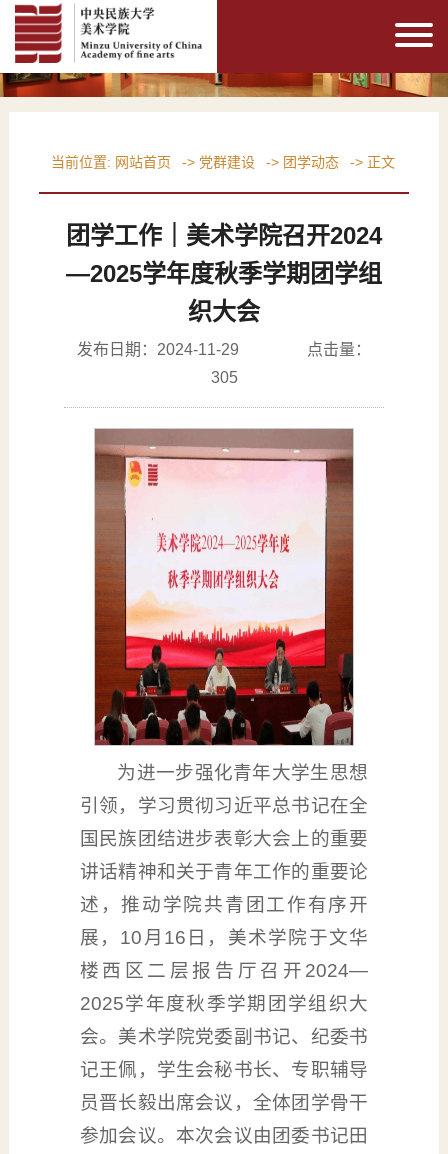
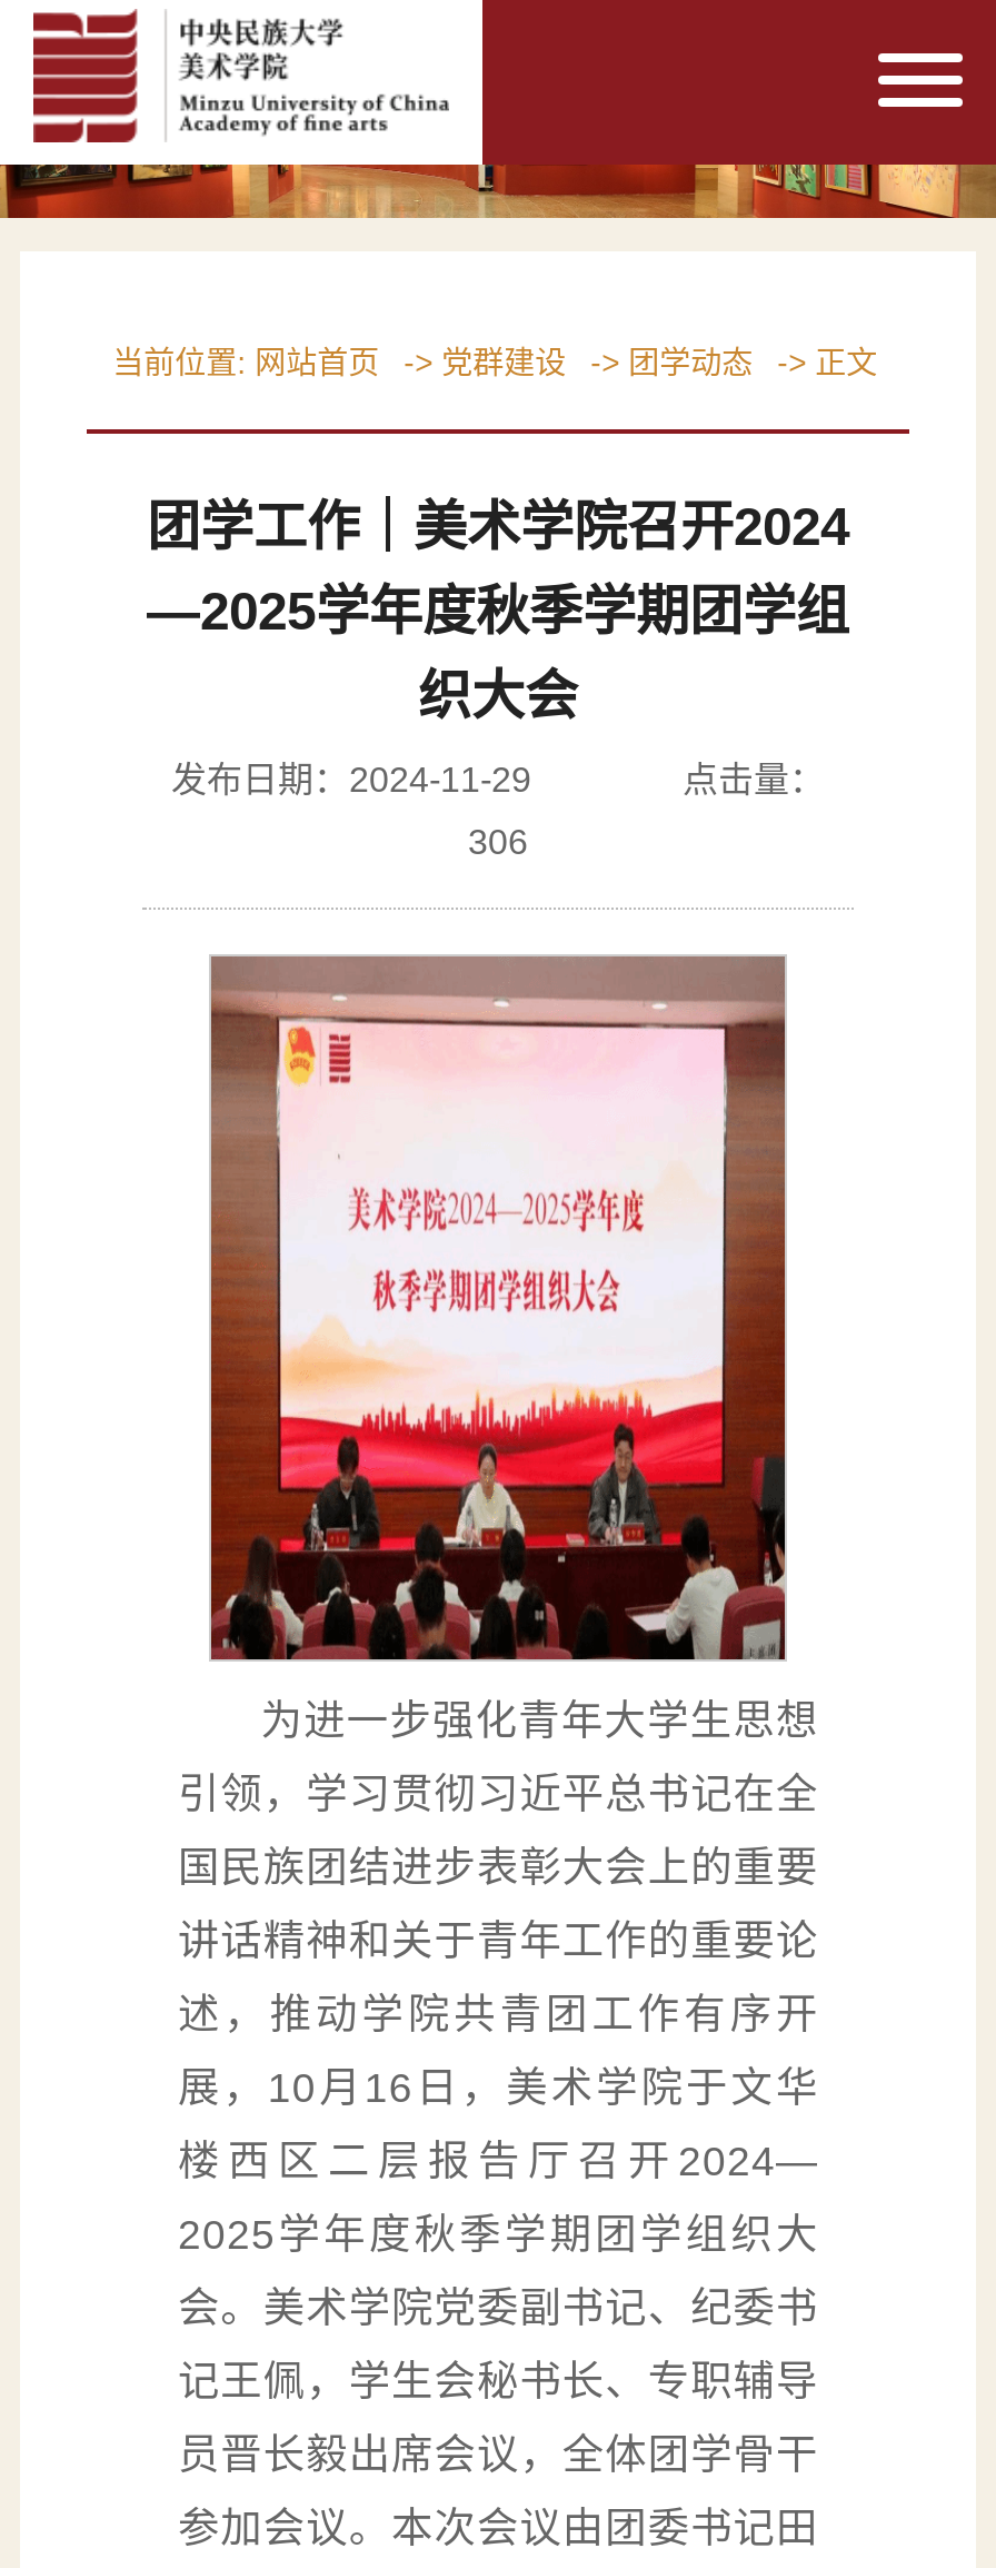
- 305
+ 306
